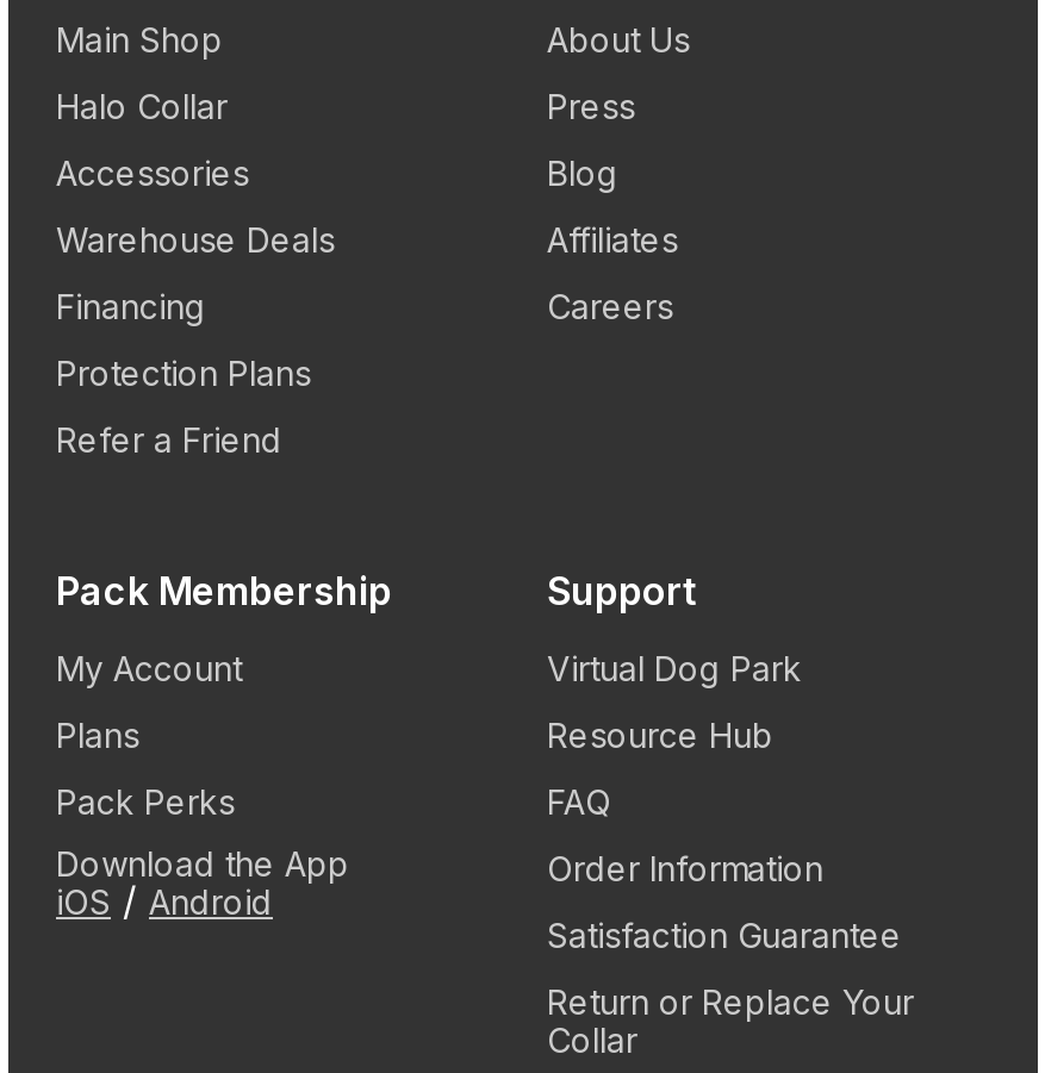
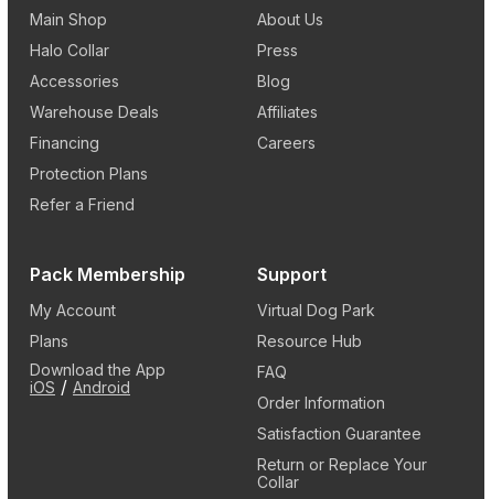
- Pack Perks

moved up: Download the App | iOS/Android
